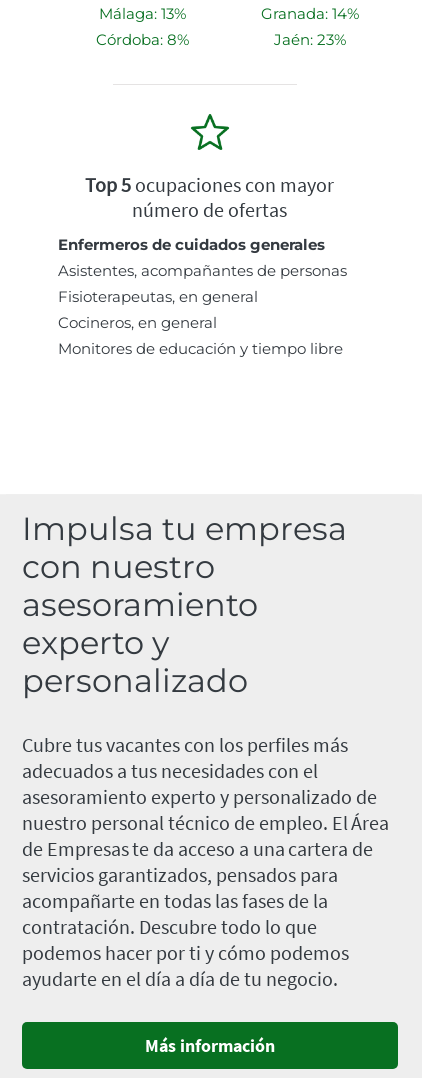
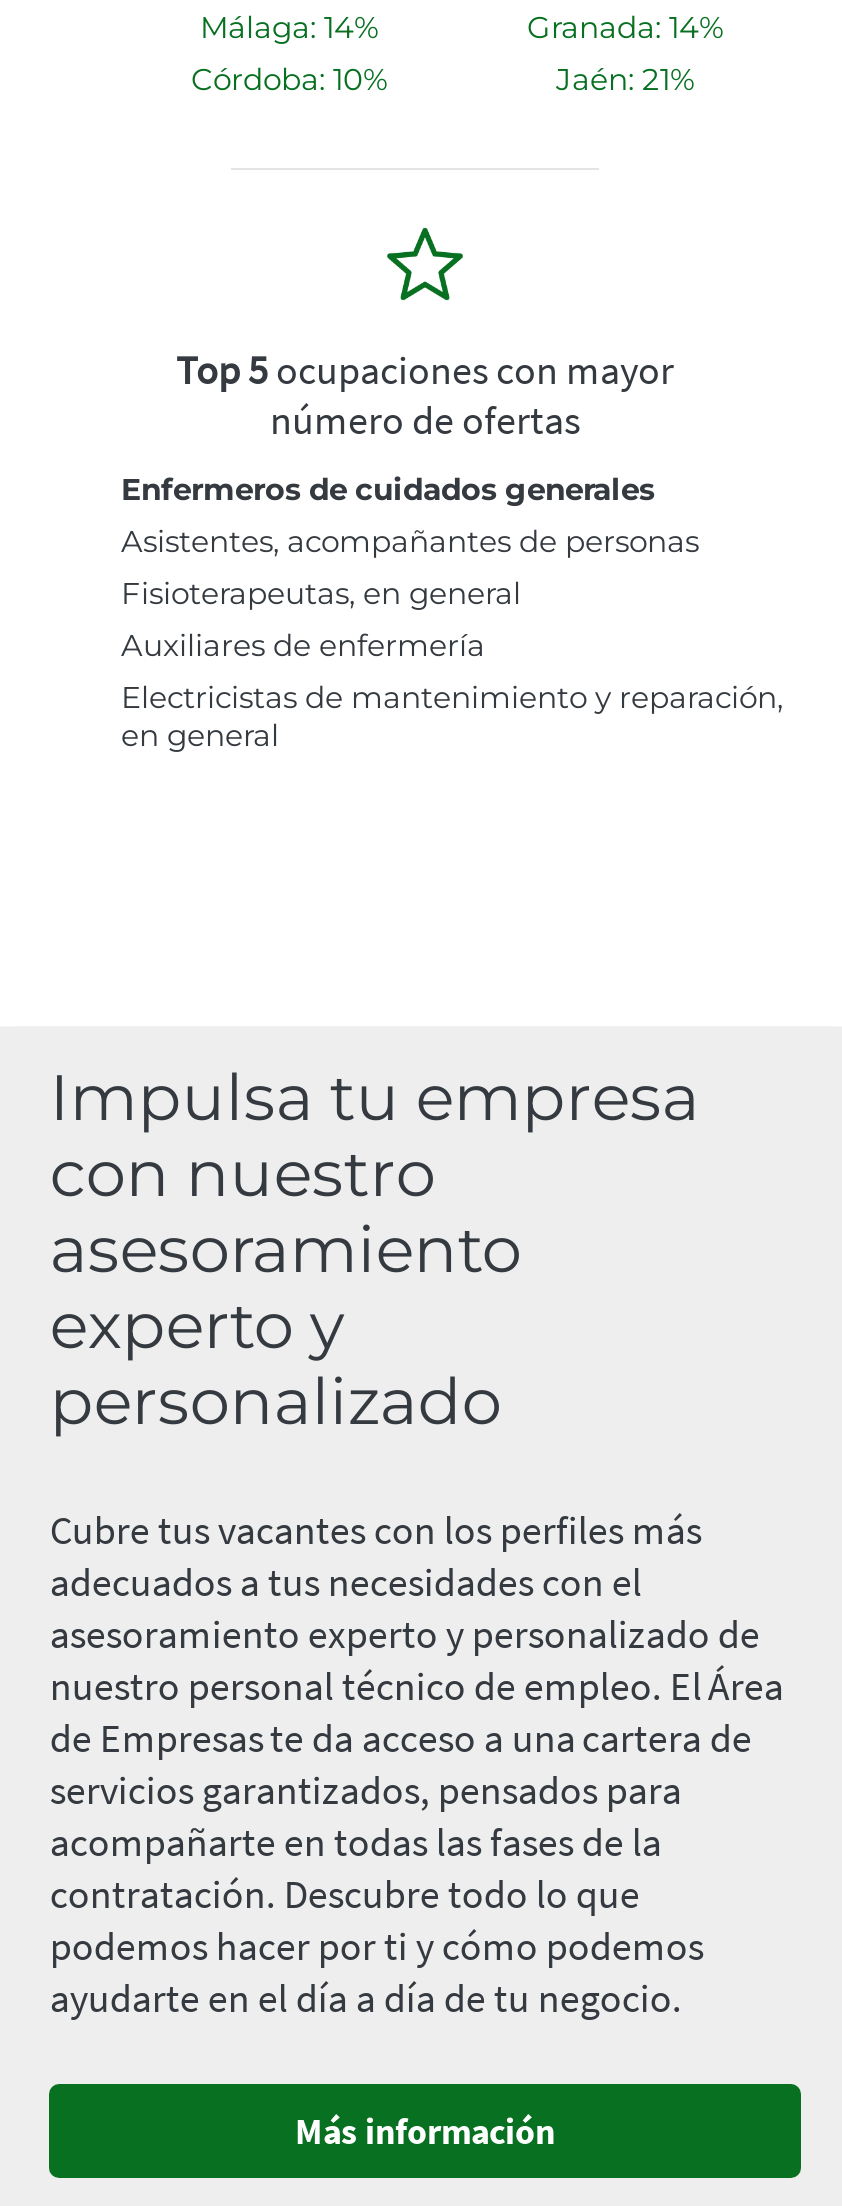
- Málaga: 13%
+ Málaga: 14%

- Córdoba: 8%
+ Córdoba: 10%

- Jaén: 23%
+ Jaén: 21%

- Cocineros, en general
- Monitores de educación y tiempo libre
+ Auxiliares de enfermería
+ Electricistas de mantenimiento y reparación,
+ en general
